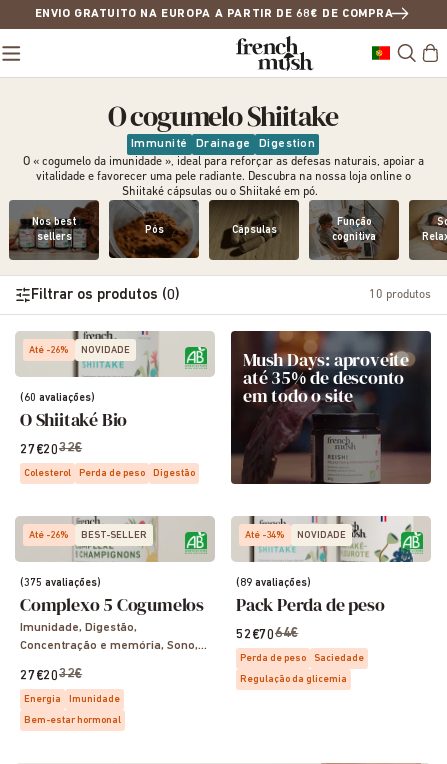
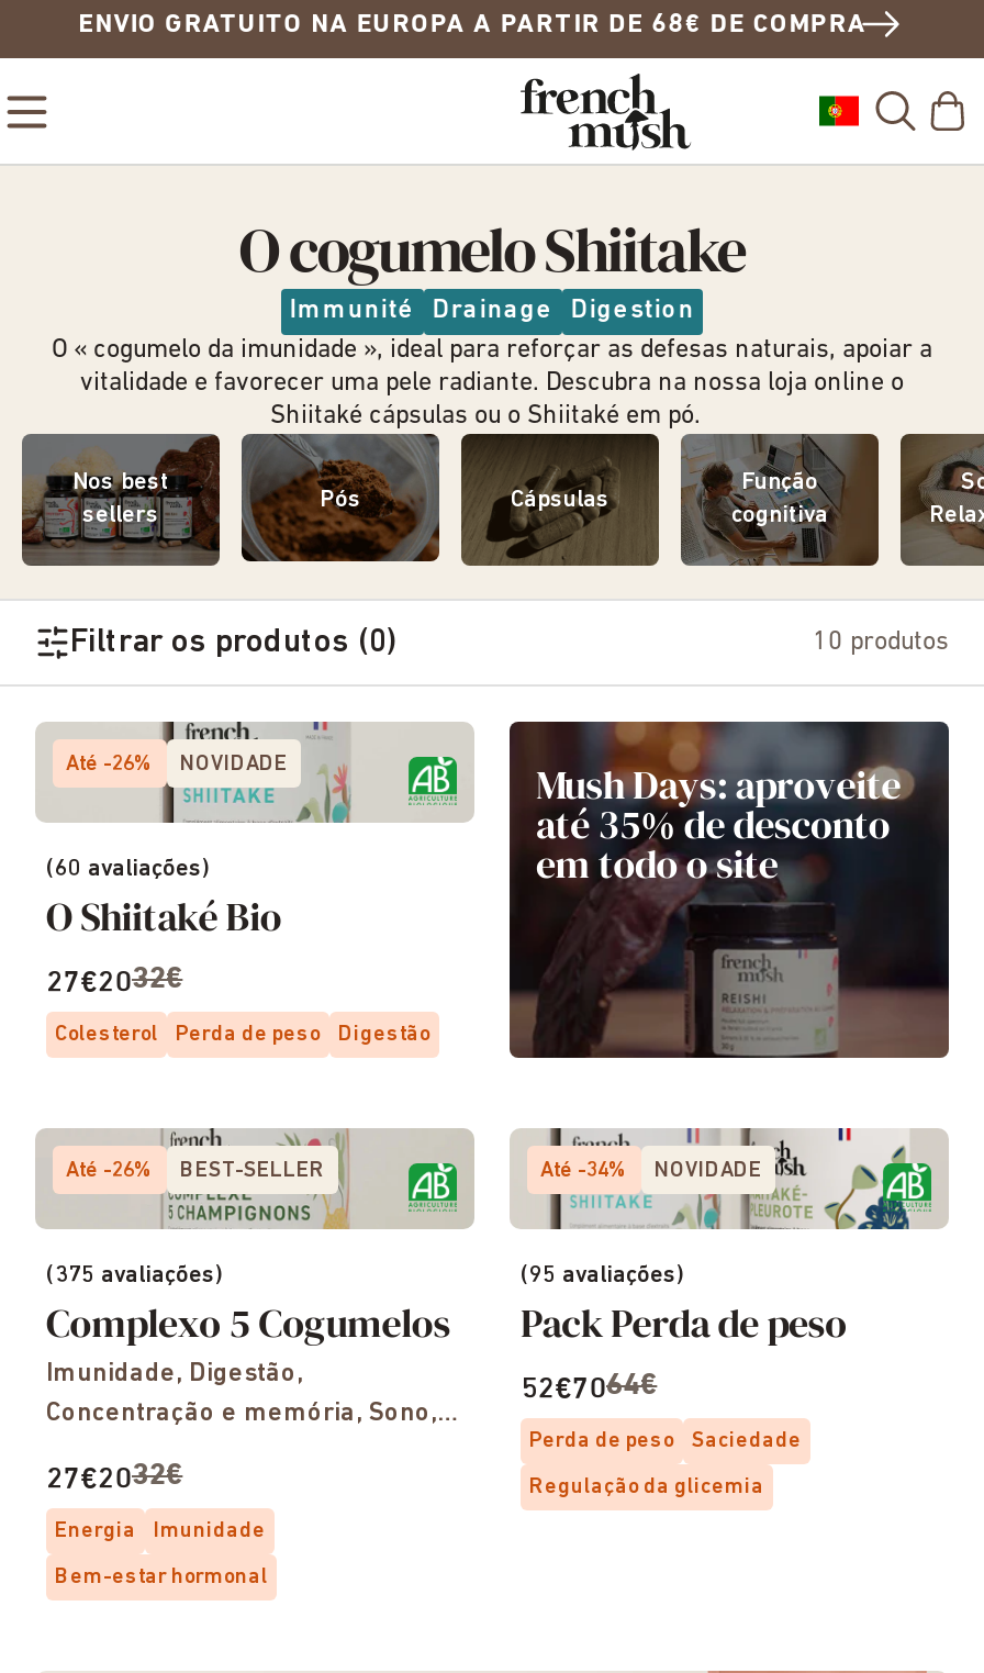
- (89 avaliações)
+ (95 avaliações)
